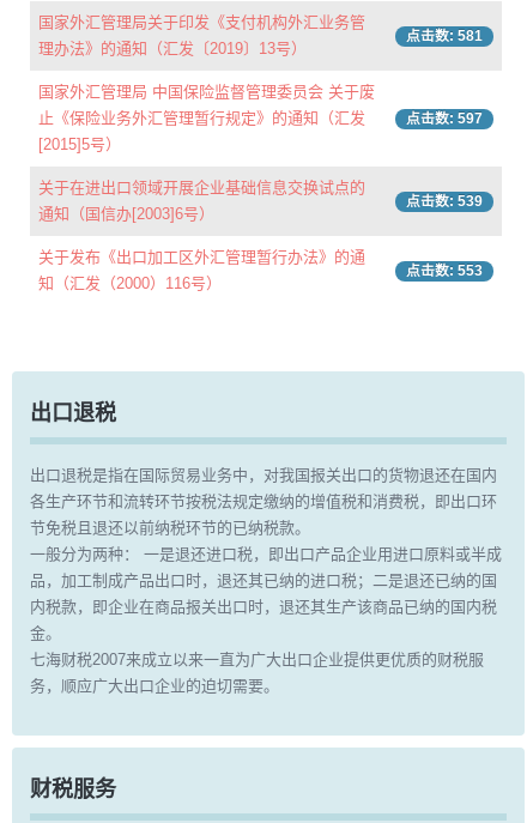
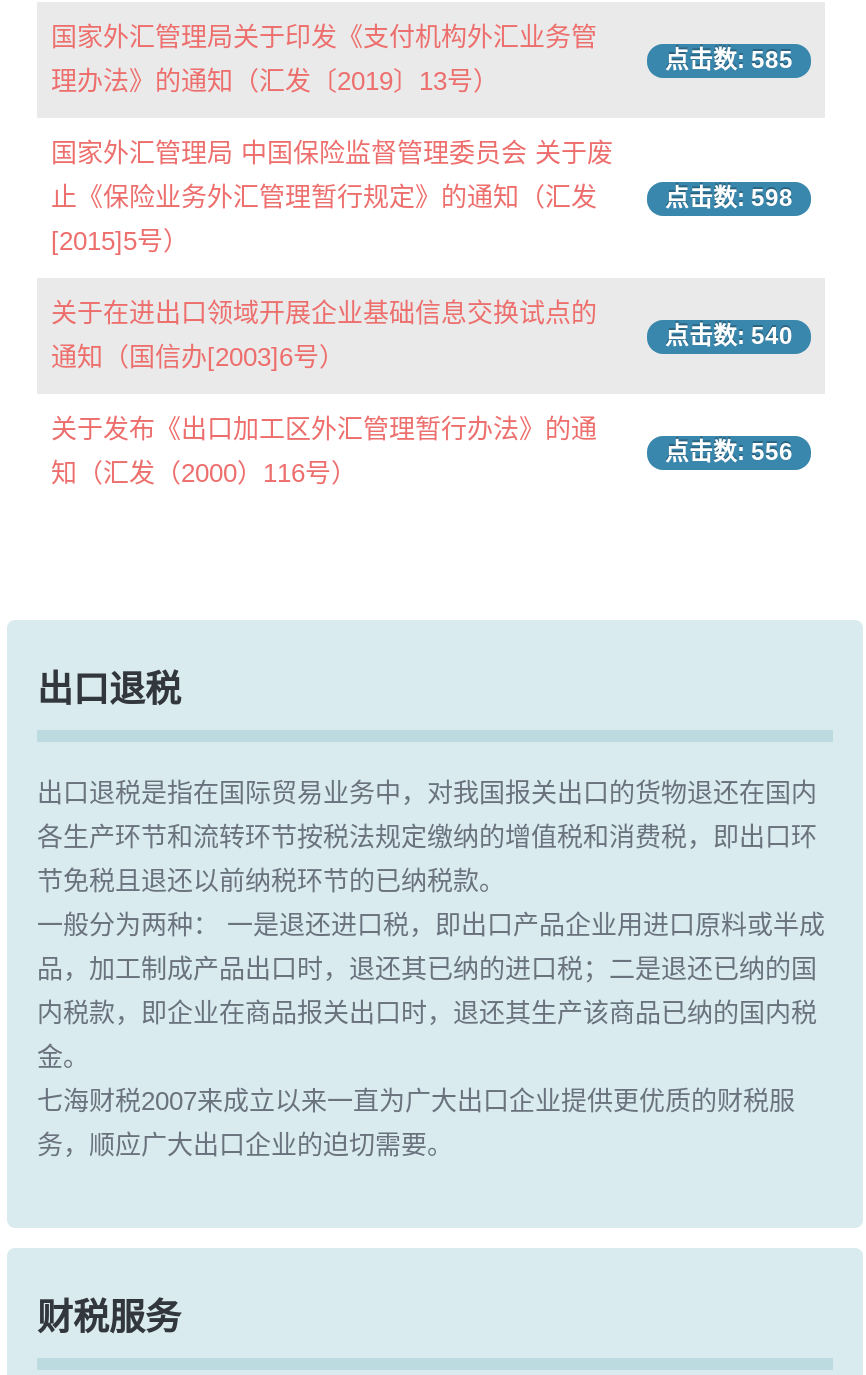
- 点击数: 581
+ 点击数: 585

- 点击数: 597
+ 点击数: 598

- 点击数: 539
+ 点击数: 540

- 点击数: 553
+ 点击数: 556
